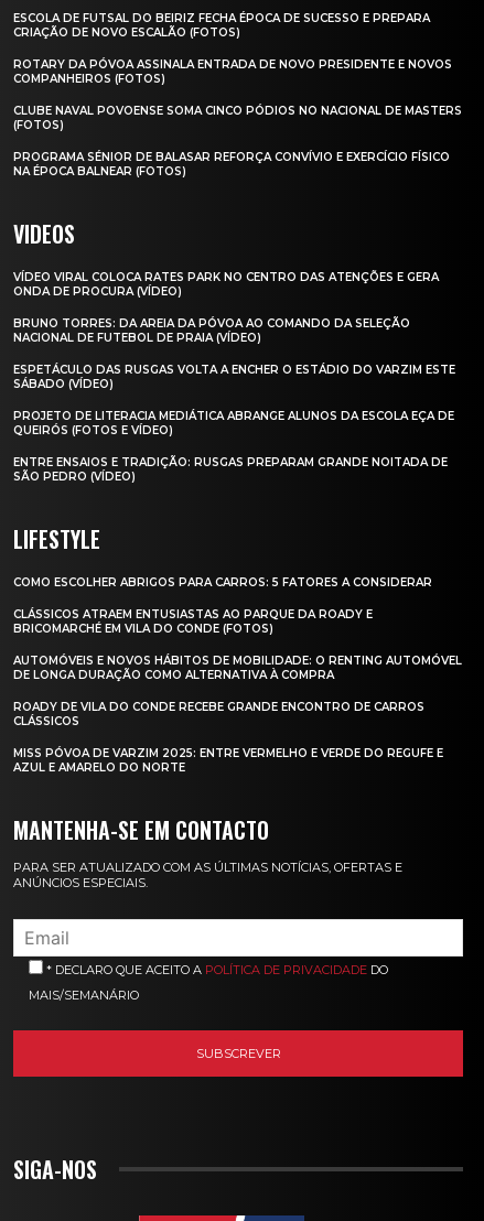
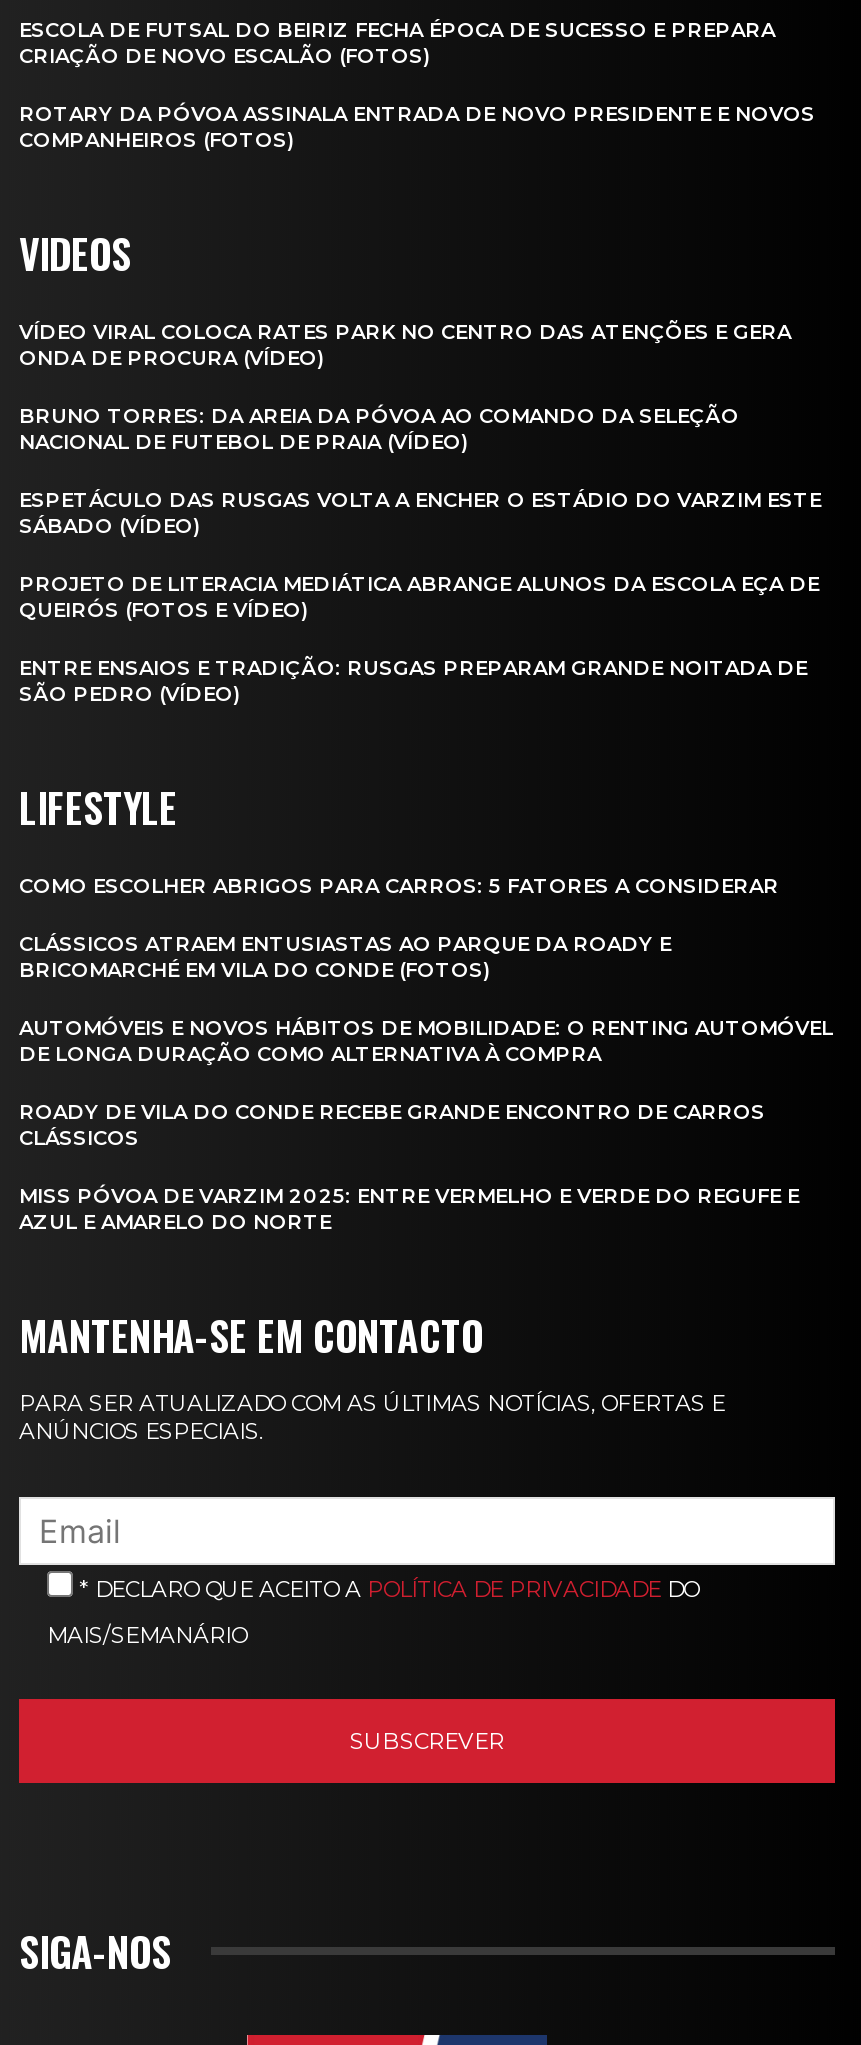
- CLUBE NAVAL POVOENSE SOMA CINCO PÓDIOS NO NACIONAL DE MASTERS
- (FOTOS)
- PROGRAMA SÉNIOR DE BALASAR REFORÇA CONVÍVIO E EXERCÍCIO FÍSICO
- NA ÉPOCA BALNEAR (FOTOS)
